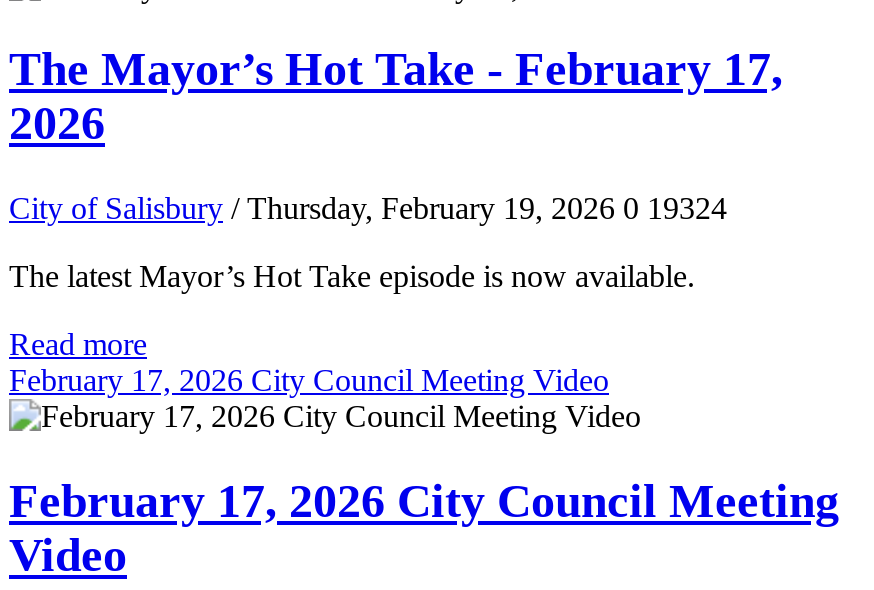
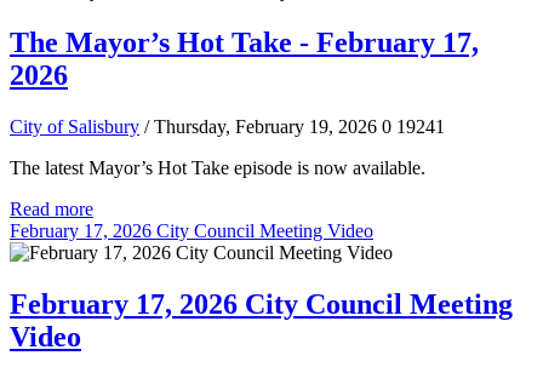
- City of Salisbury / Thursday, February 19, 2026 0 19324
+ City of Salisbury / Thursday, February 19, 2026 0 19241
